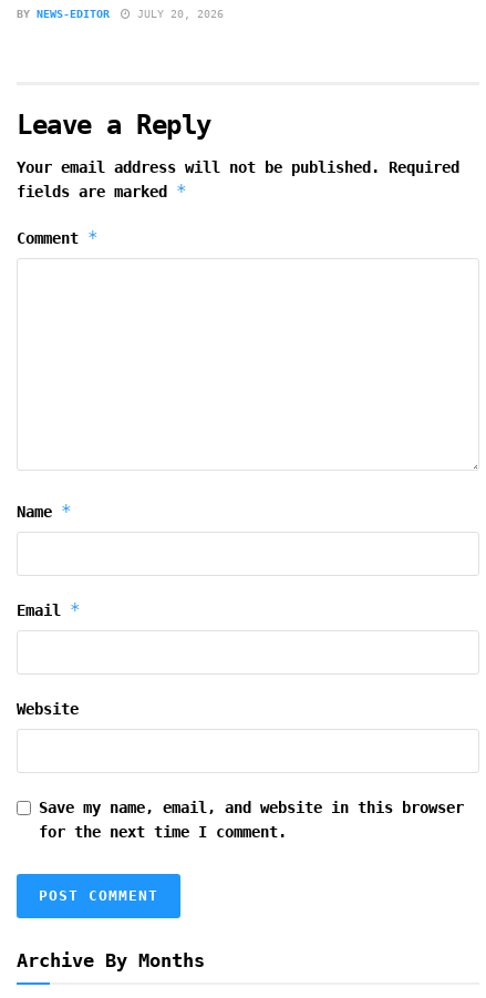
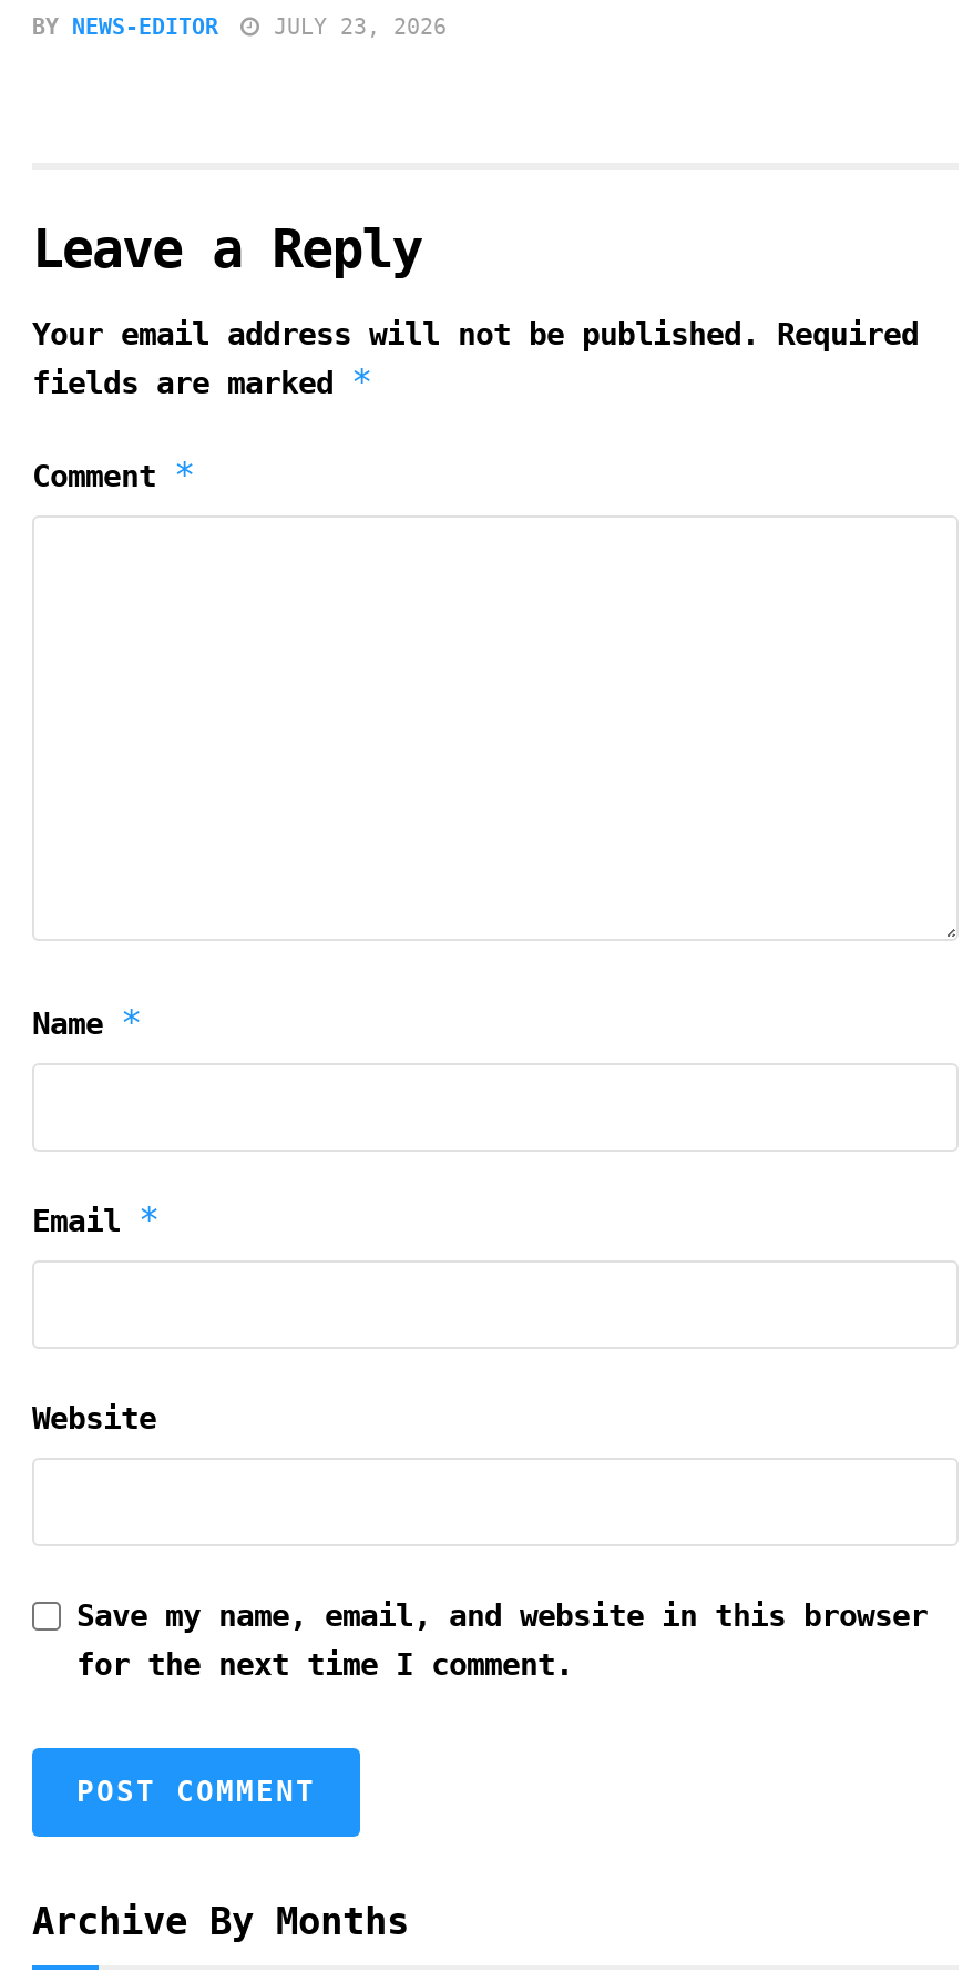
- BY NEWS-EDITOR JULY 20, 2026
+ BY NEWS-EDITOR JULY 23, 2026
